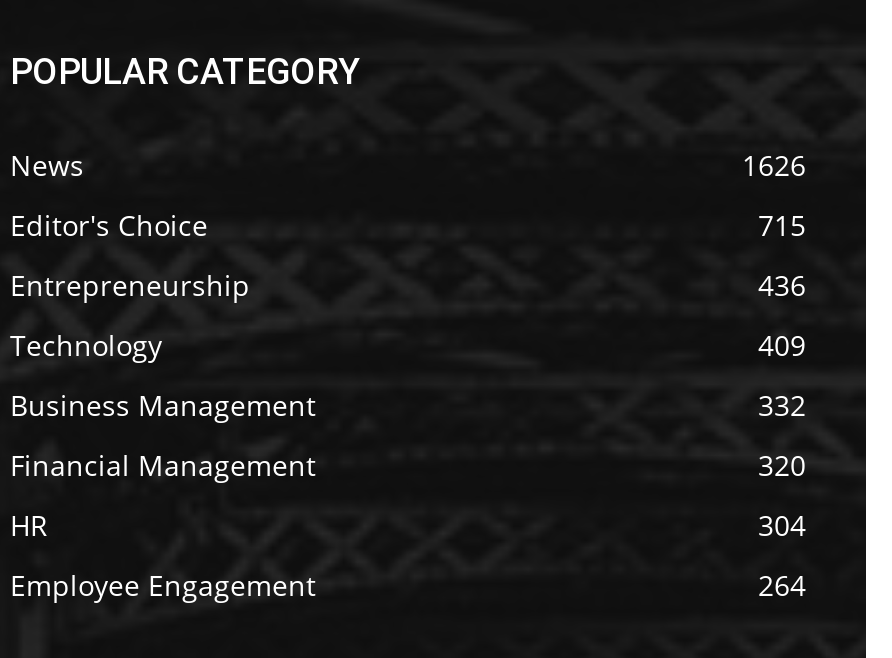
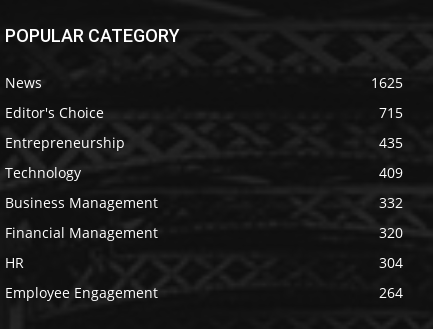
- 1626
+ 1625

- 436
+ 435
